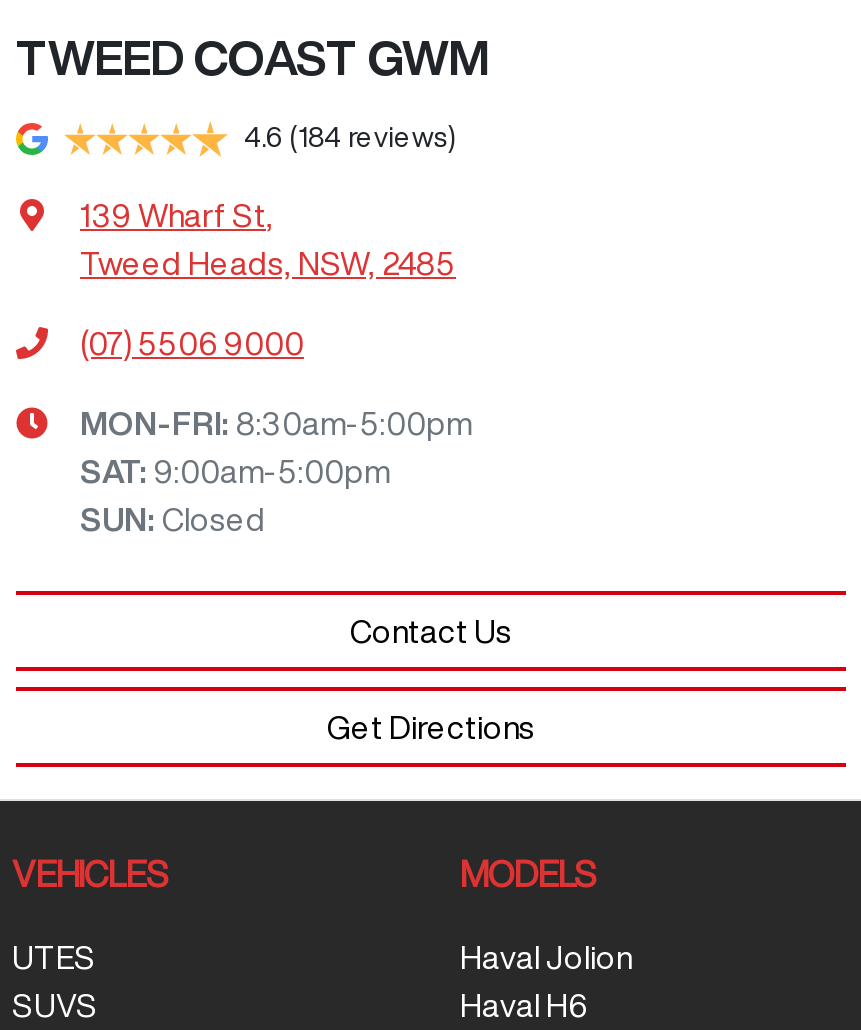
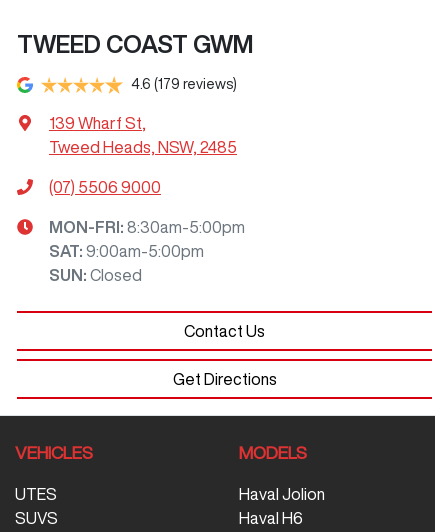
- 4.6 (184 reviews)
+ 4.6 (179 reviews)
